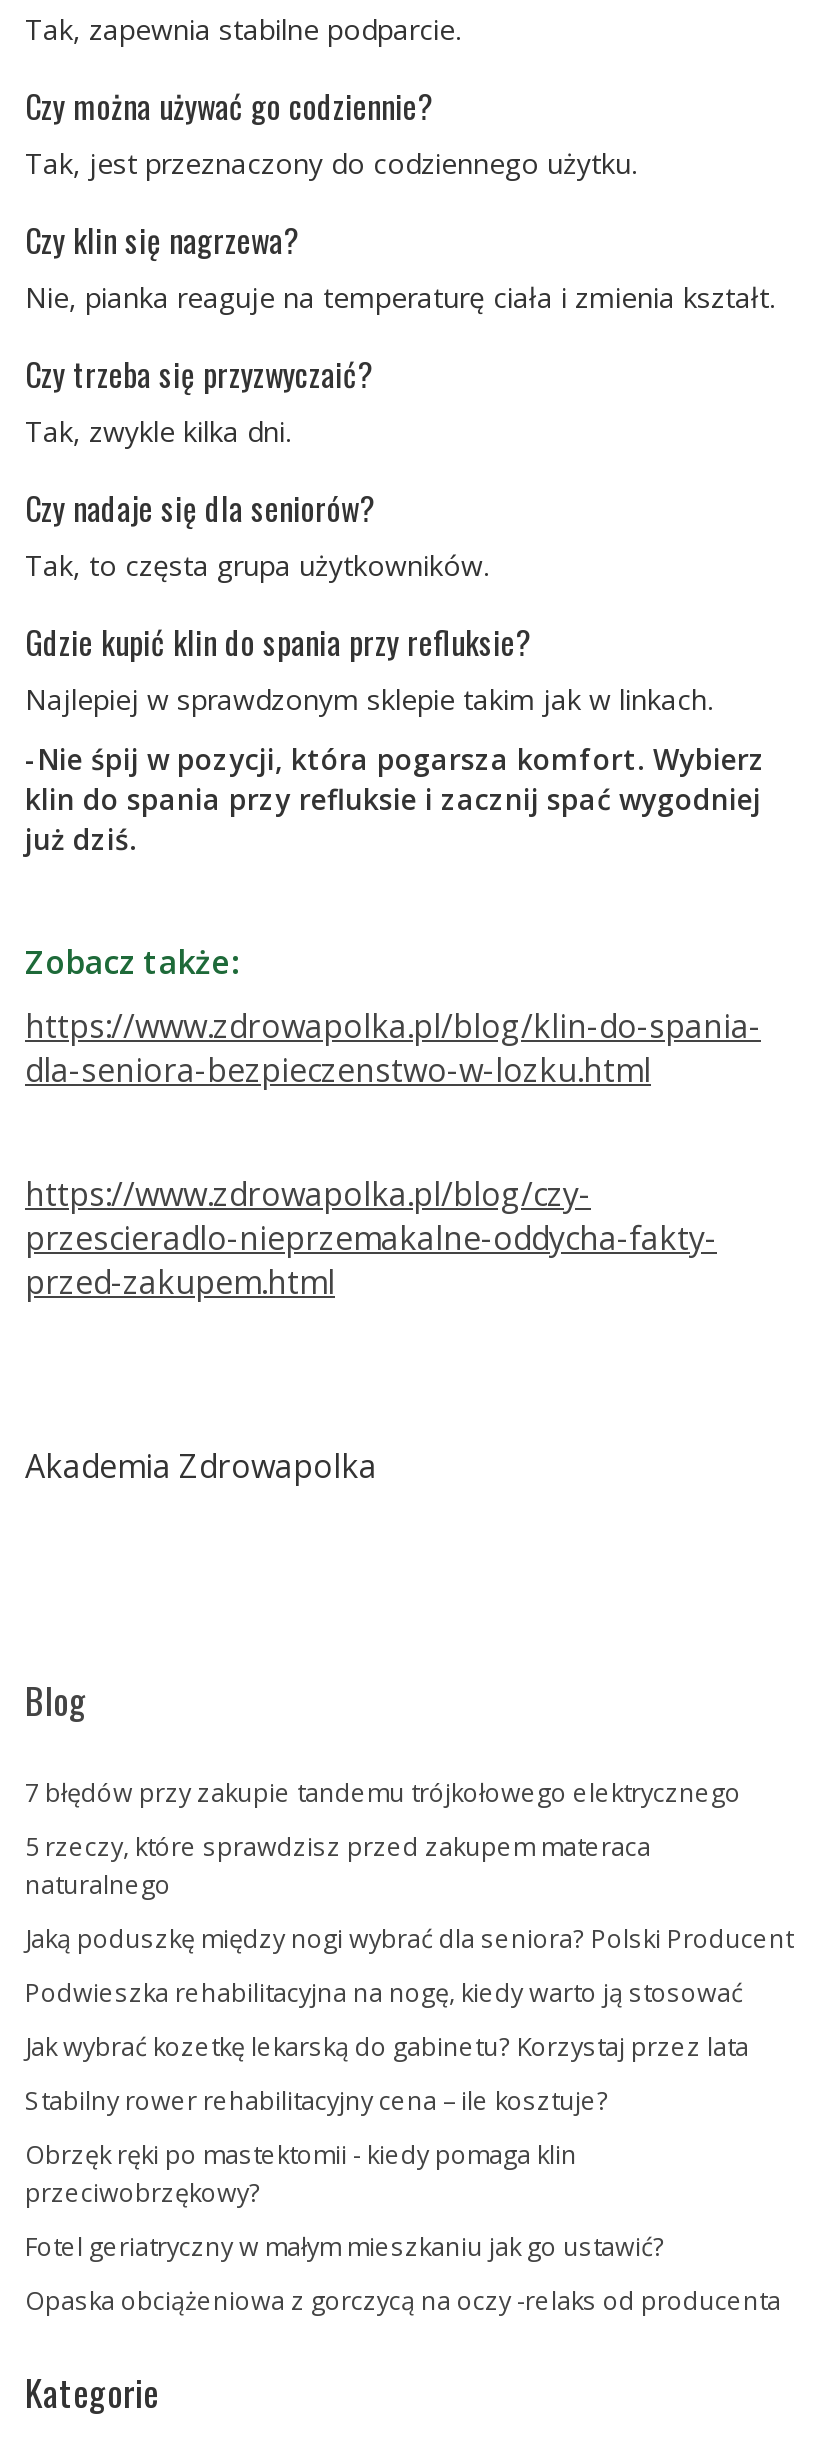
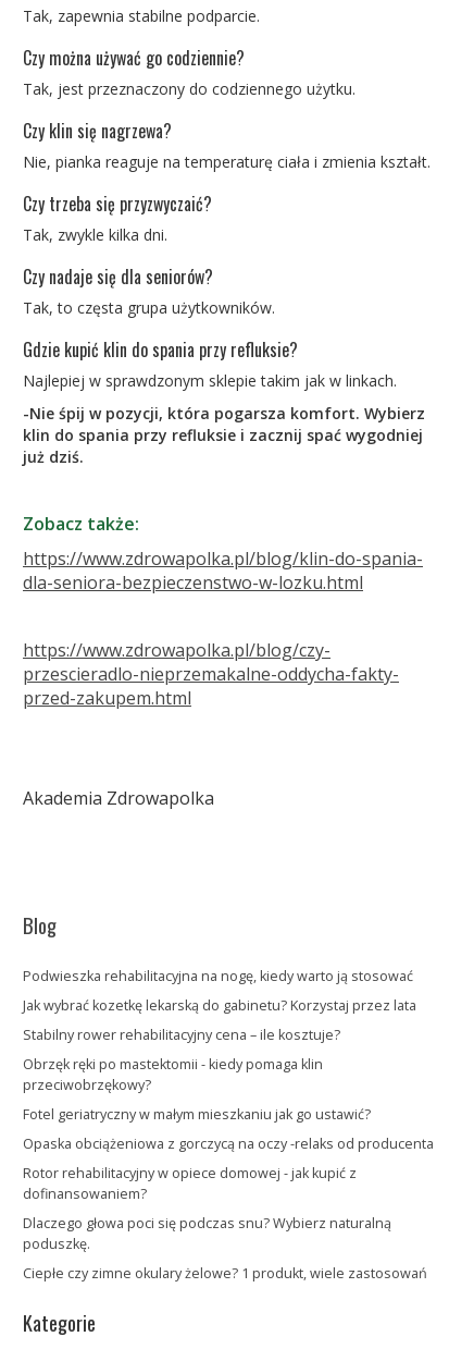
- 7 błędów przy zakupie tandemu trójkołowego elektrycznego
- 5 rzeczy, które sprawdzisz przed zakupem materaca
- naturalnego
- Jaką poduszkę między nogi wybrać dla seniora? Polski Producent

moved up: Podwieszka rehabilitacyjna na nogę, kiedy warto ją stosować | Jak wybrać kozetkę lekarską do gabinetu? Korzystaj przez lata | Stabilny rower rehabilitacyjny cena – ile kosztuje? | Obrzęk ręki po mastektomii - kiedy pomaga klin | przeciwobrzękowy? | Fotel geriatryczny w małym mieszkaniu jak go ustawić? | Opaska obciążeniowa z gorczycą na oczy -relaks od producenta

+ Rotor rehabilitacyjny w opiece domowej - jak kupić z
+ dofinansowaniem?
+ Dlaczego głowa poci się podczas snu? Wybierz naturalną
+ poduszkę.
+ Ciepłe czy zimne okulary żelowe? 1 produkt, wiele zastosowań
